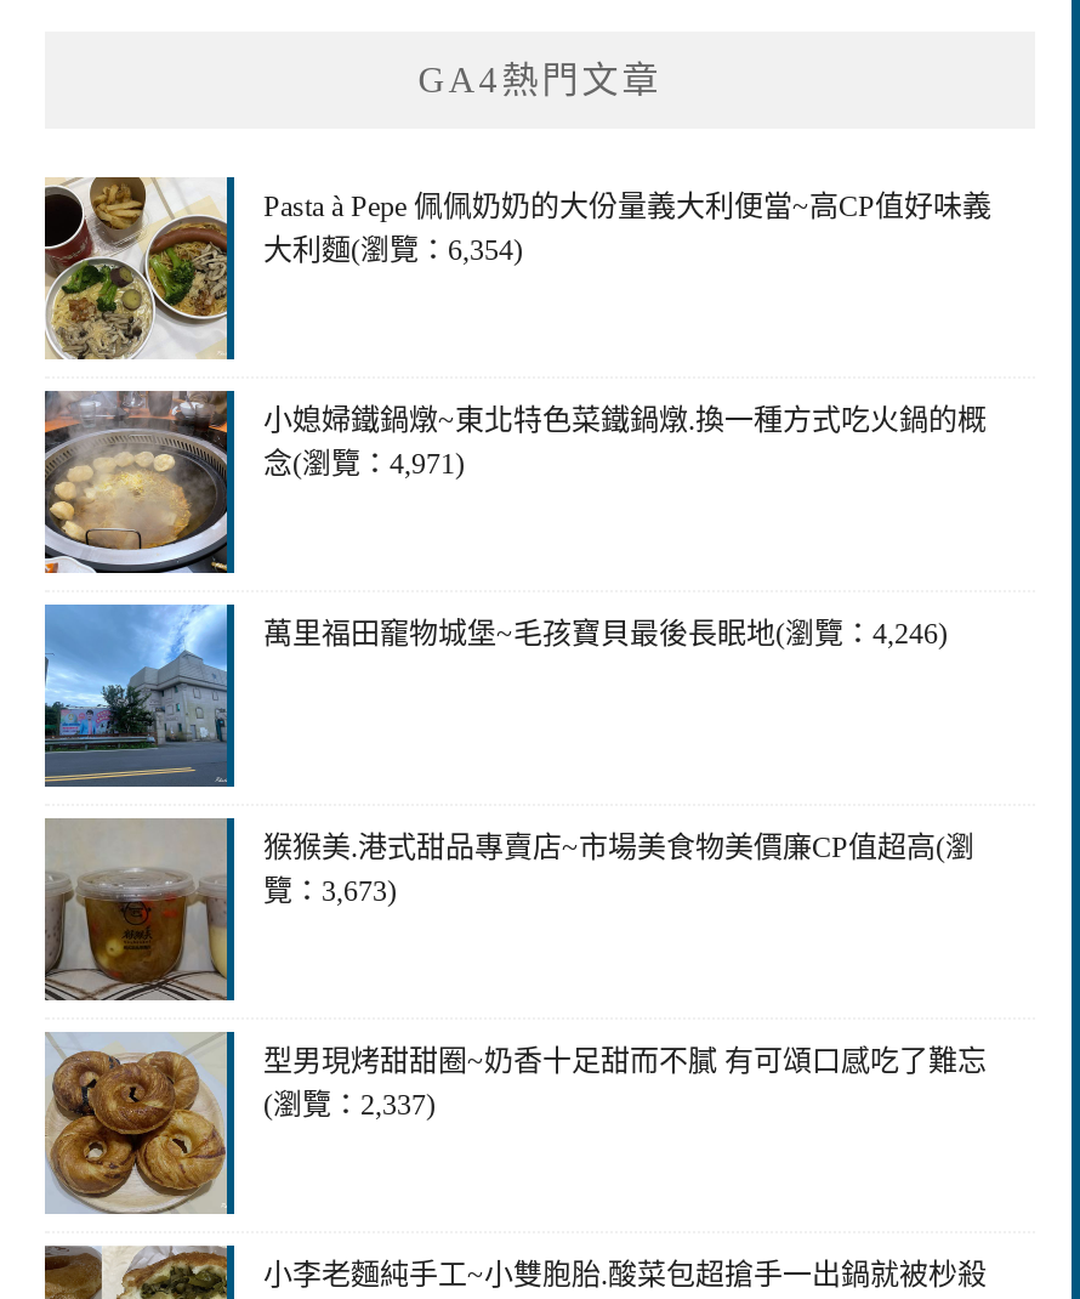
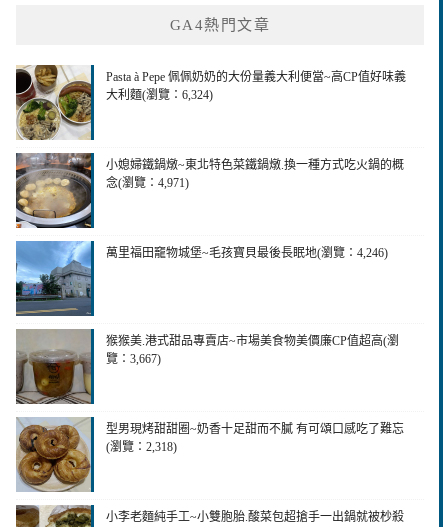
- 大利麵(瀏覽：6,354)
+ 大利麵(瀏覽：6,324)

- 覽：3,673)
+ 覽：3,667)

- (瀏覽：2,337)
+ (瀏覽：2,318)
